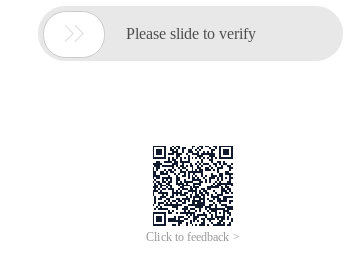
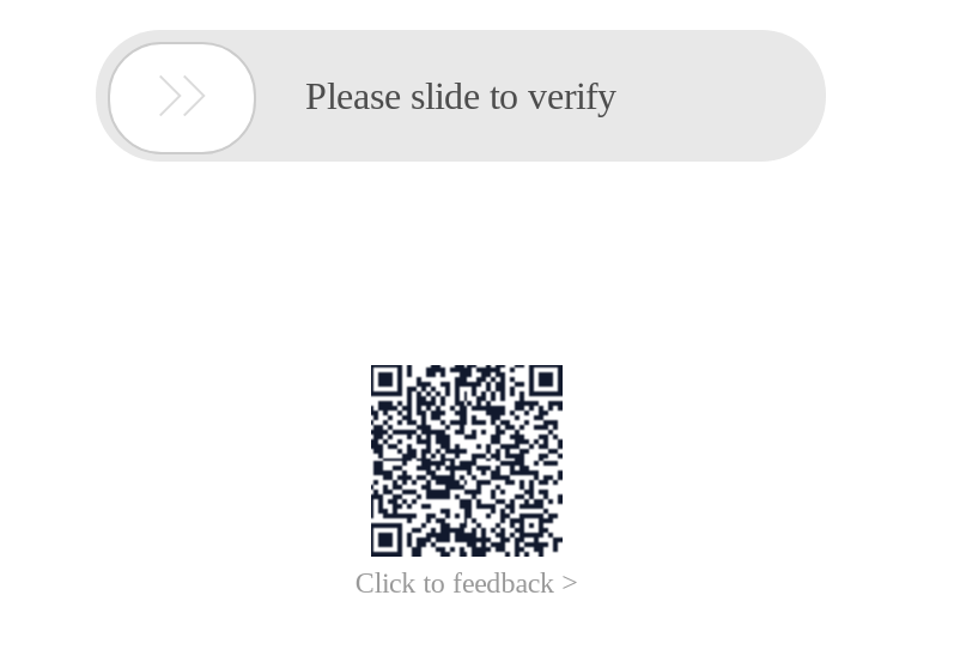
- [image]
+ [image]
